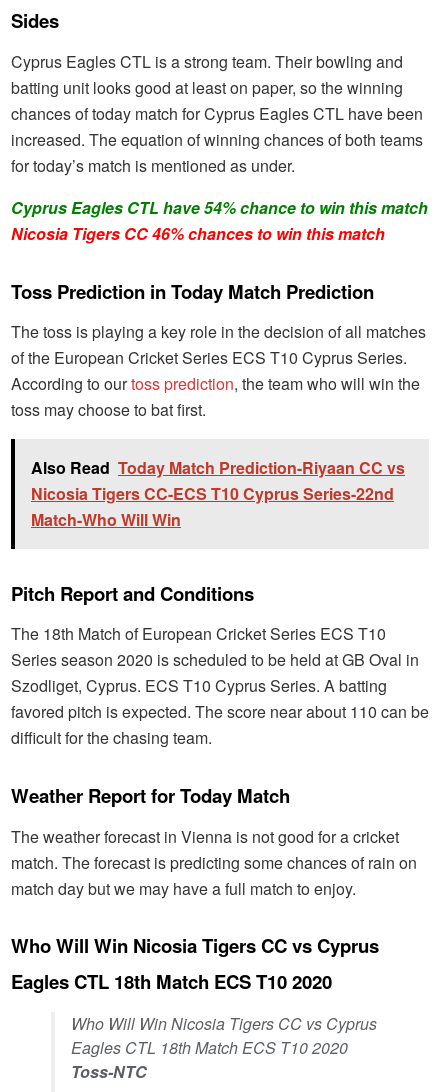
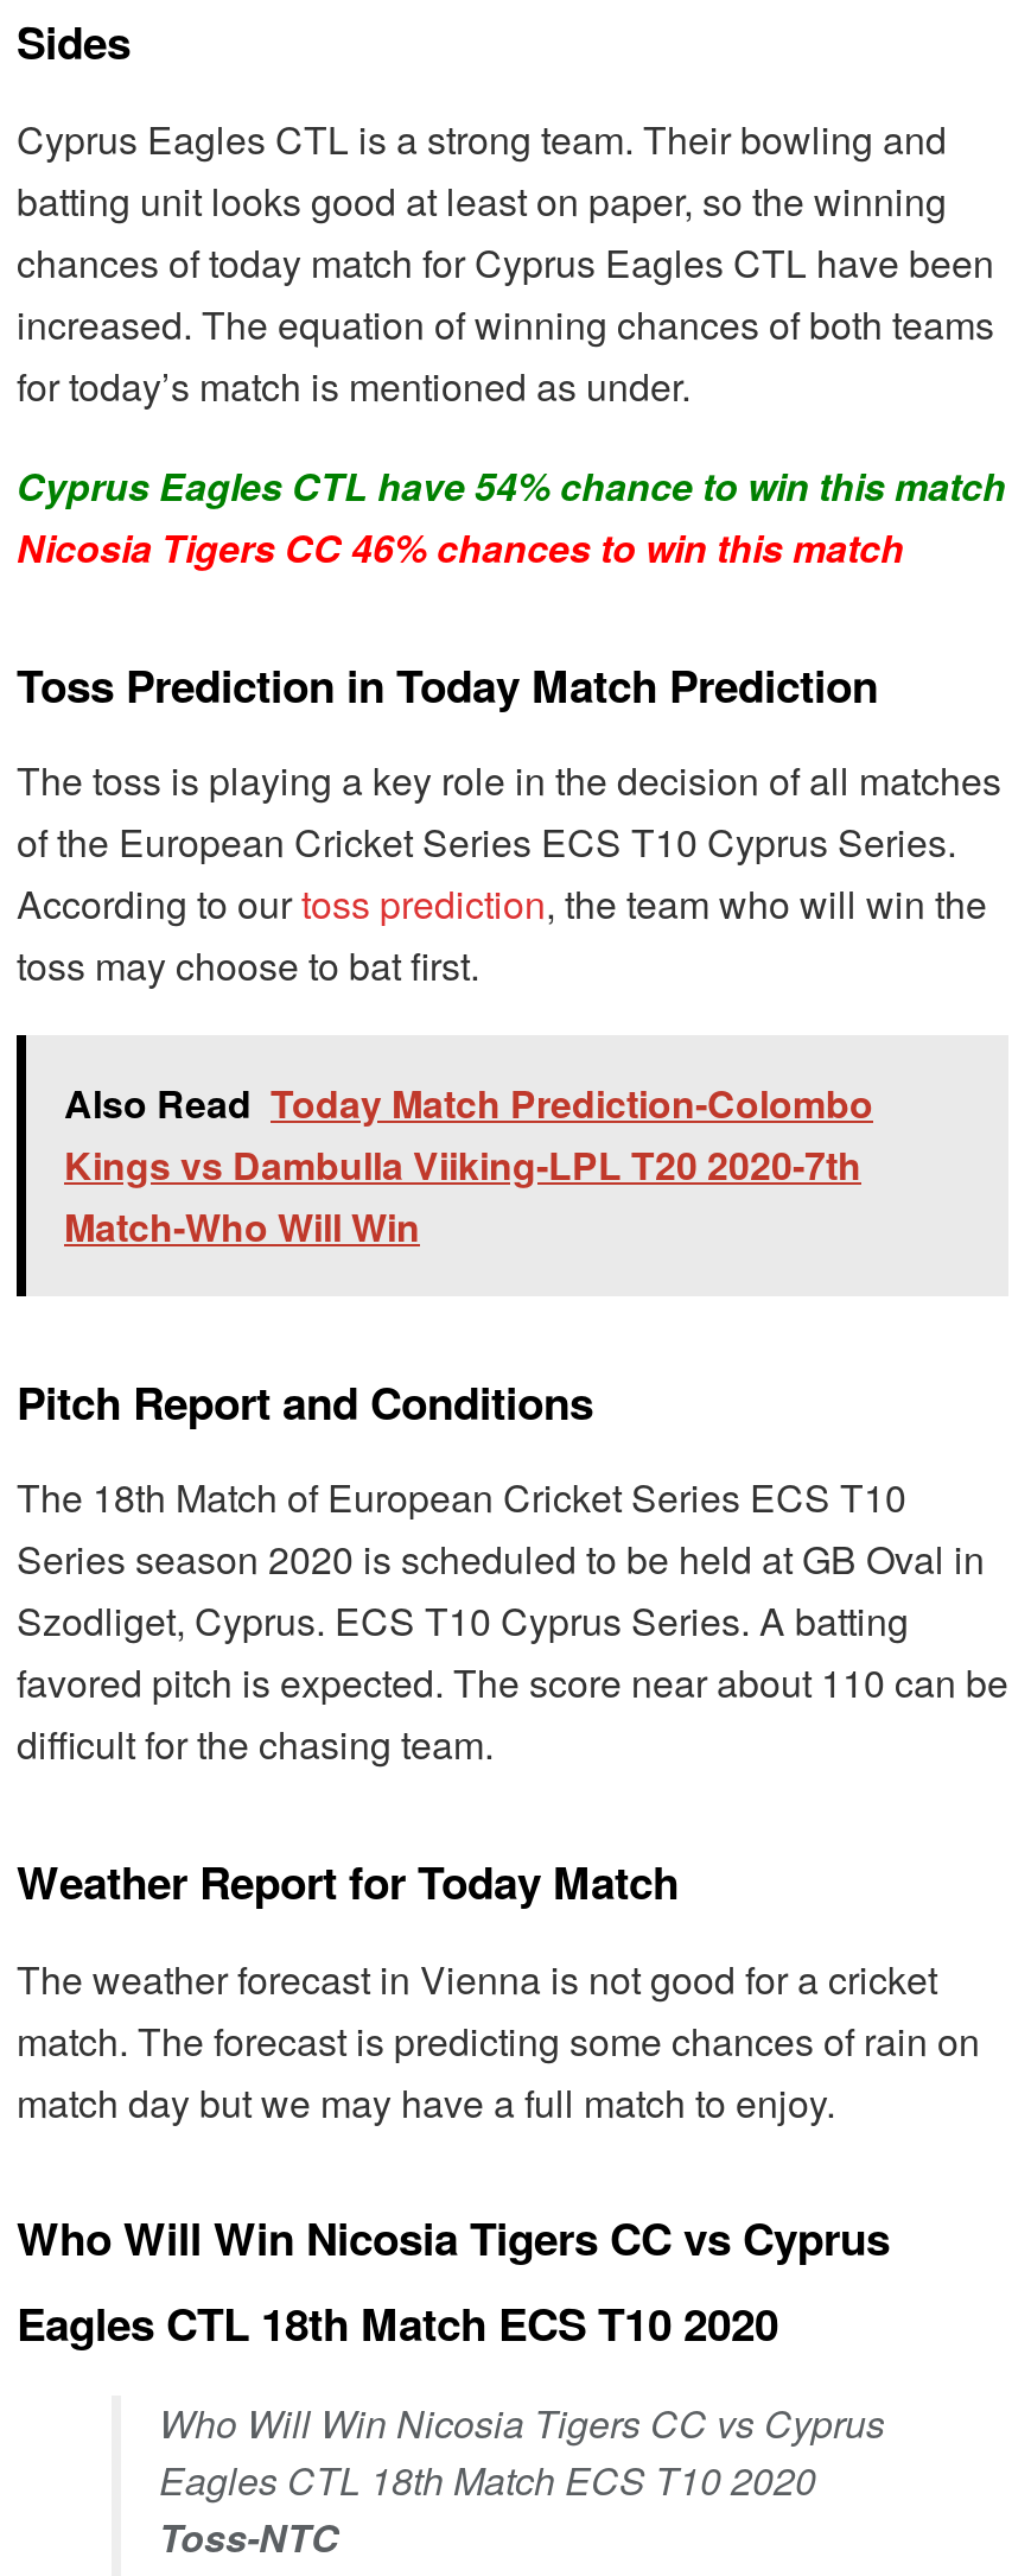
- Also Read Today Match Prediction-Riyaan CC vs
- Nicosia Tigers CC-ECS T10 Cyprus Series-22nd
+ Also Read Today Match Prediction-Colombo
+ Kings vs Dambulla Viiking-LPL T20 2020-7th
